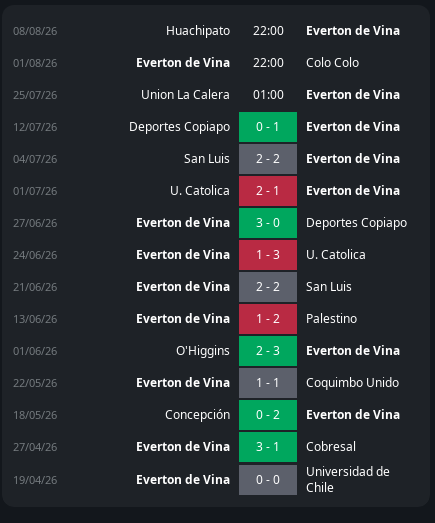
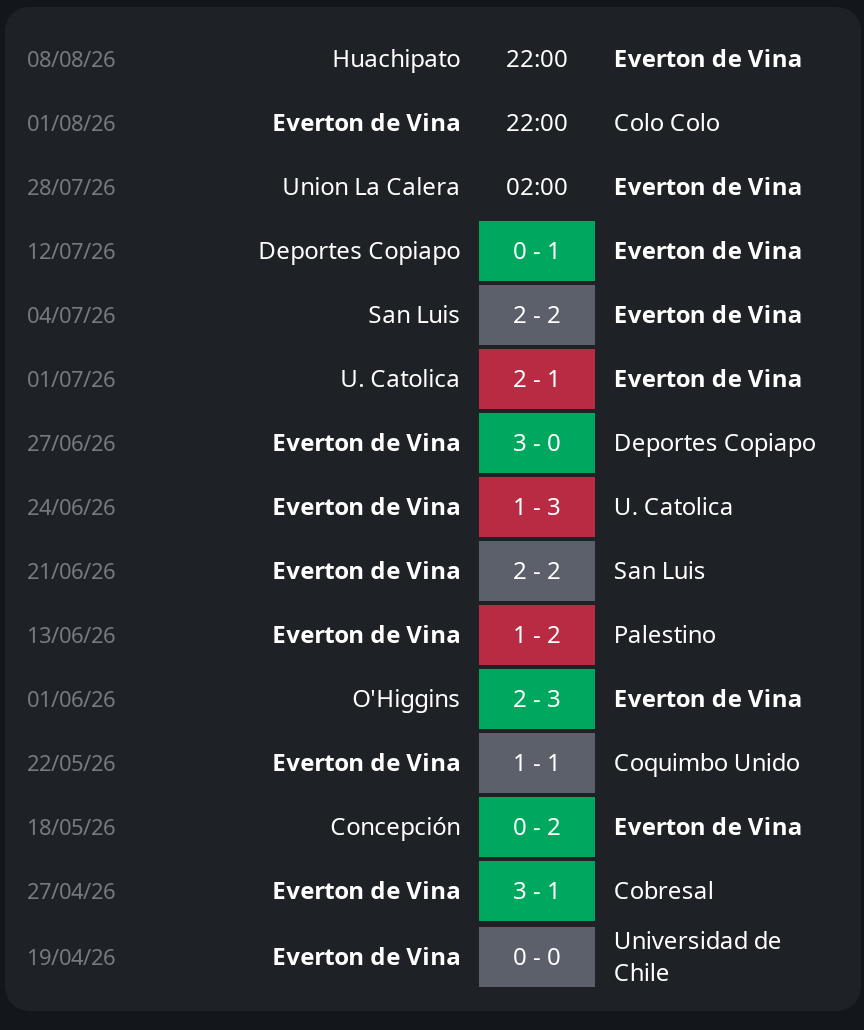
- 25/07/26
+ 28/07/26

- Union La Calera 01:00 Everton de Vina
+ Union La Calera 02:00 Everton de Vina
